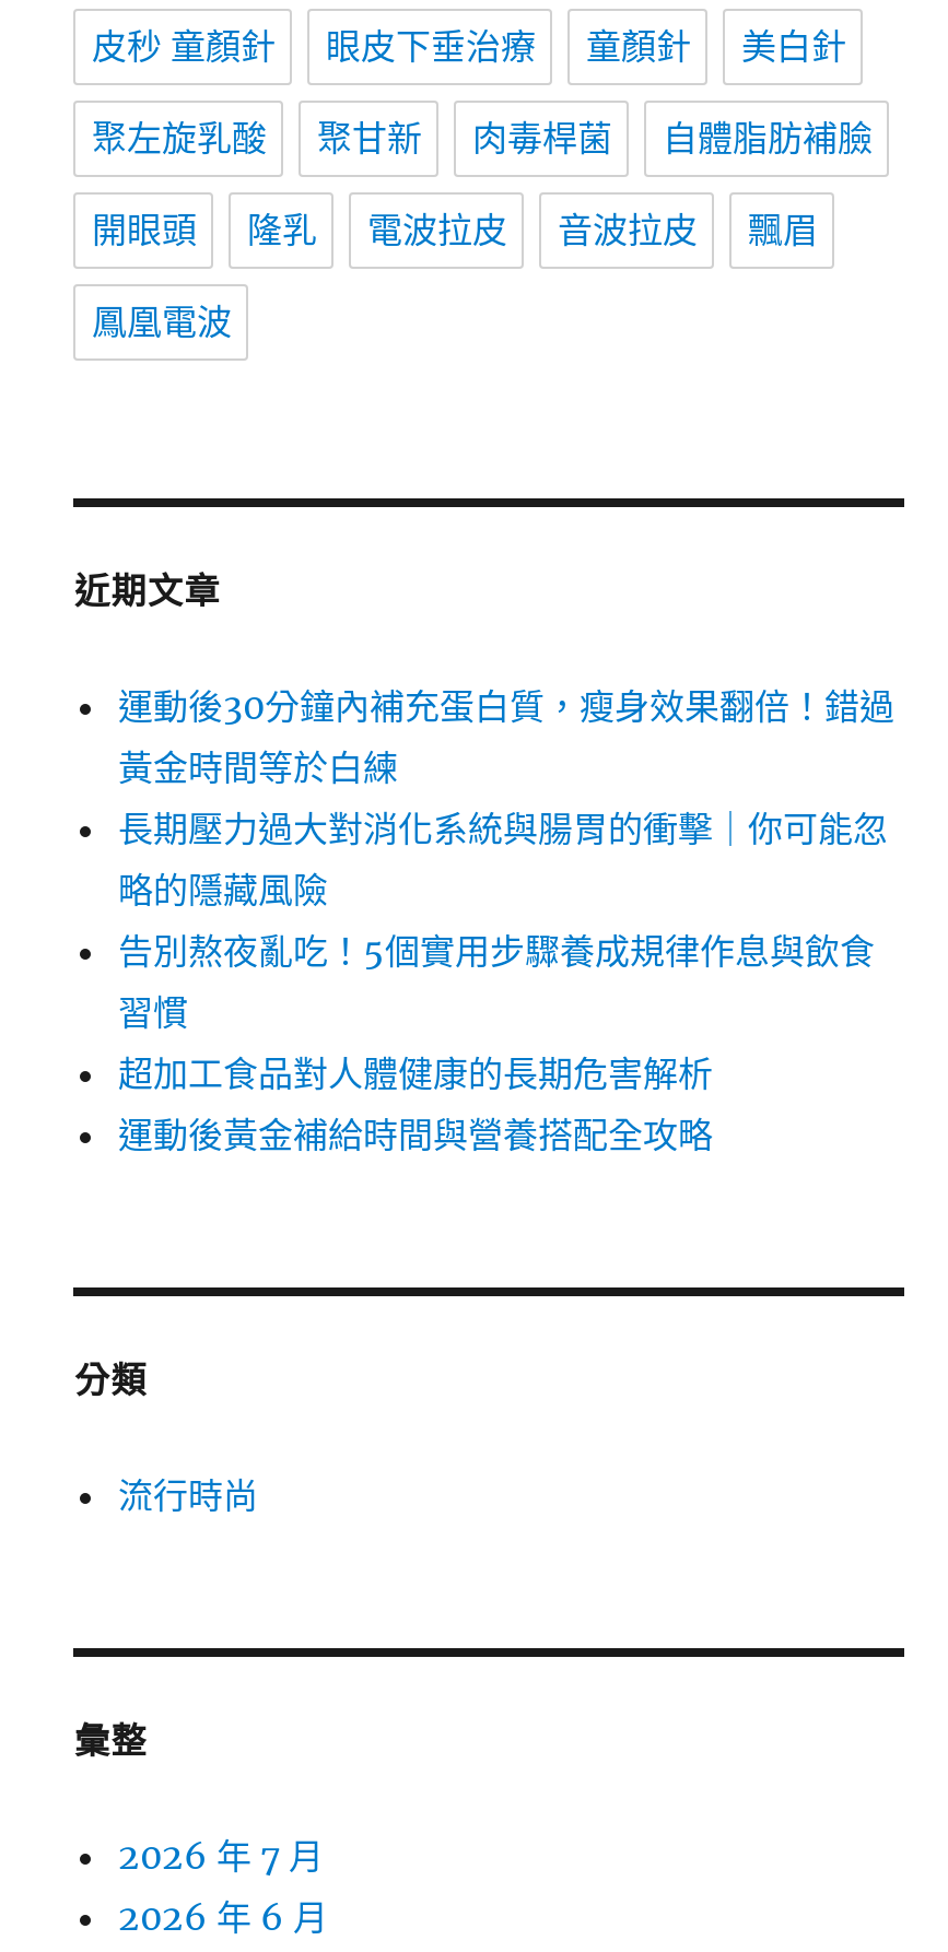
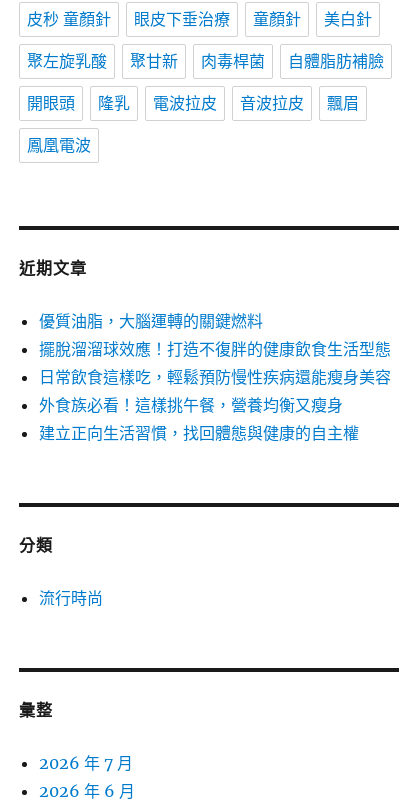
- 運動後30分鐘內補充蛋白質，瘦身效果翻倍！錯過
- 黃金時間等於白練
- 長期壓力過大對消化系統與腸胃的衝擊｜你可能忽
- 略的隱藏風險
- 告別熬夜亂吃！5個實用步驟養成規律作息與飲食
- 習慣
- 超加工食品對人體健康的長期危害解析
- 運動後黃金補給時間與營養搭配全攻略
+ 優質油脂，大腦運轉的關鍵燃料
+ 擺脫溜溜球效應！打造不復胖的健康飲食生活型態
+ 日常飲食這樣吃，輕鬆預防慢性疾病還能瘦身美容
+ 外食族必看！這樣挑午餐，營養均衡又瘦身
+ 建立正向生活習慣，找回體態與健康的自主權
